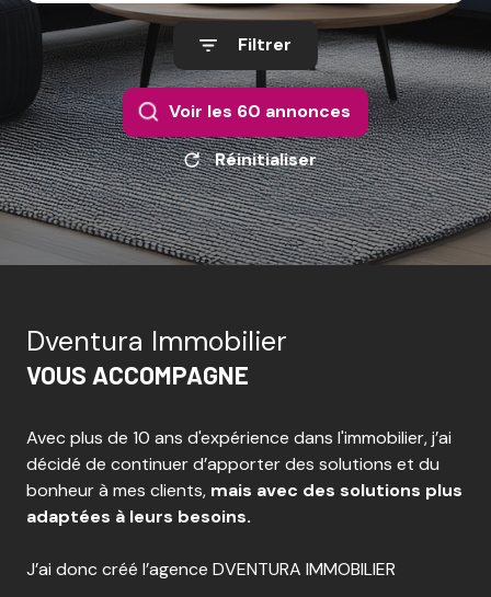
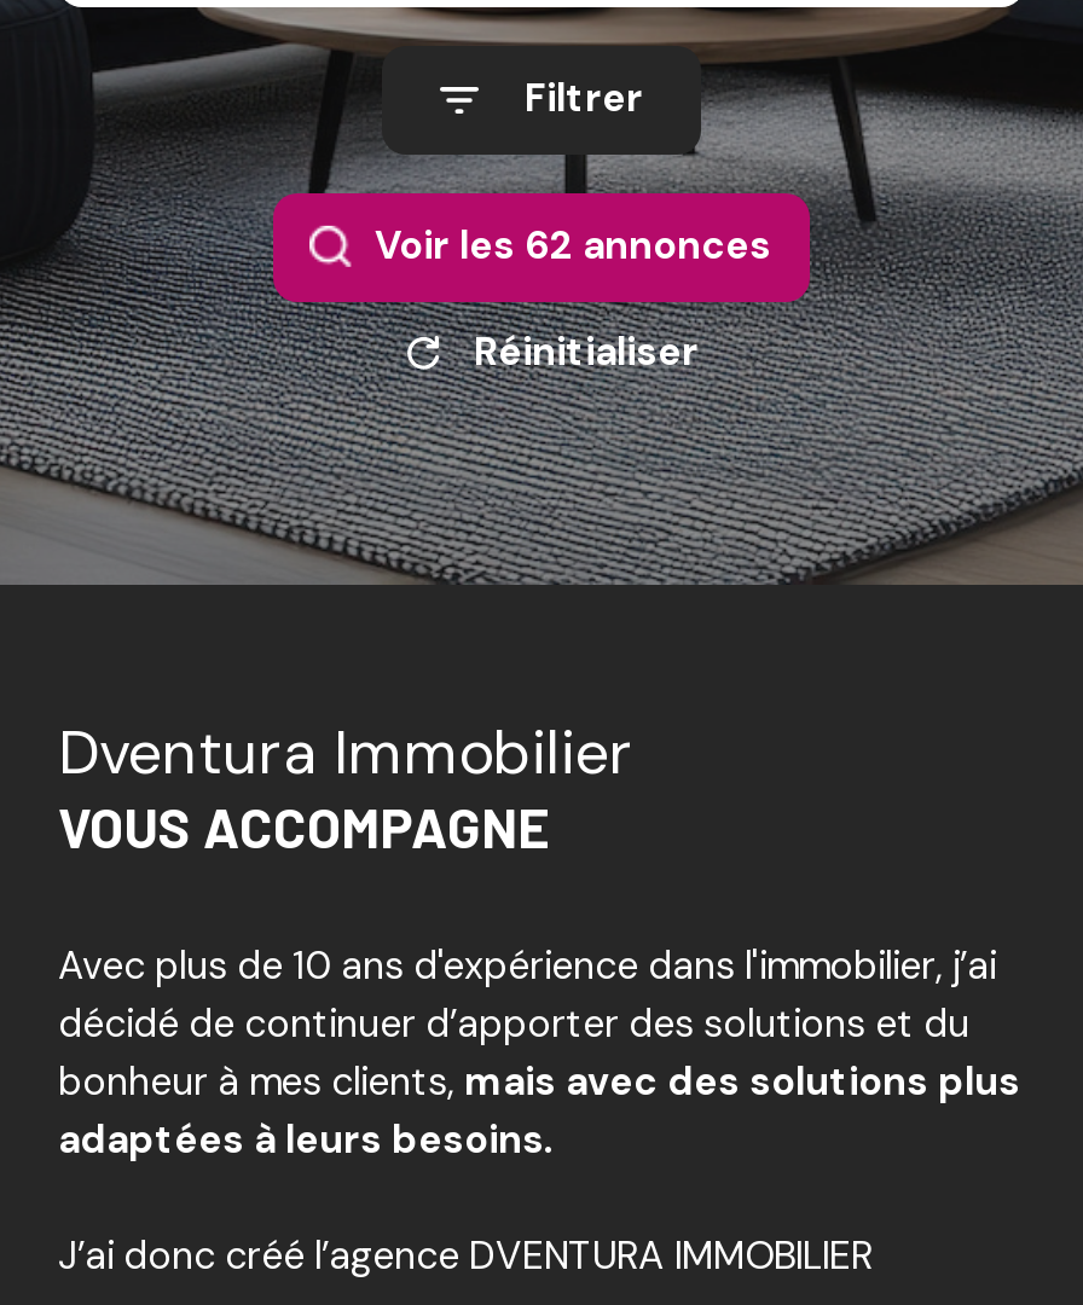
- Voir les 60 annonces
+ Voir les 62 annonces
